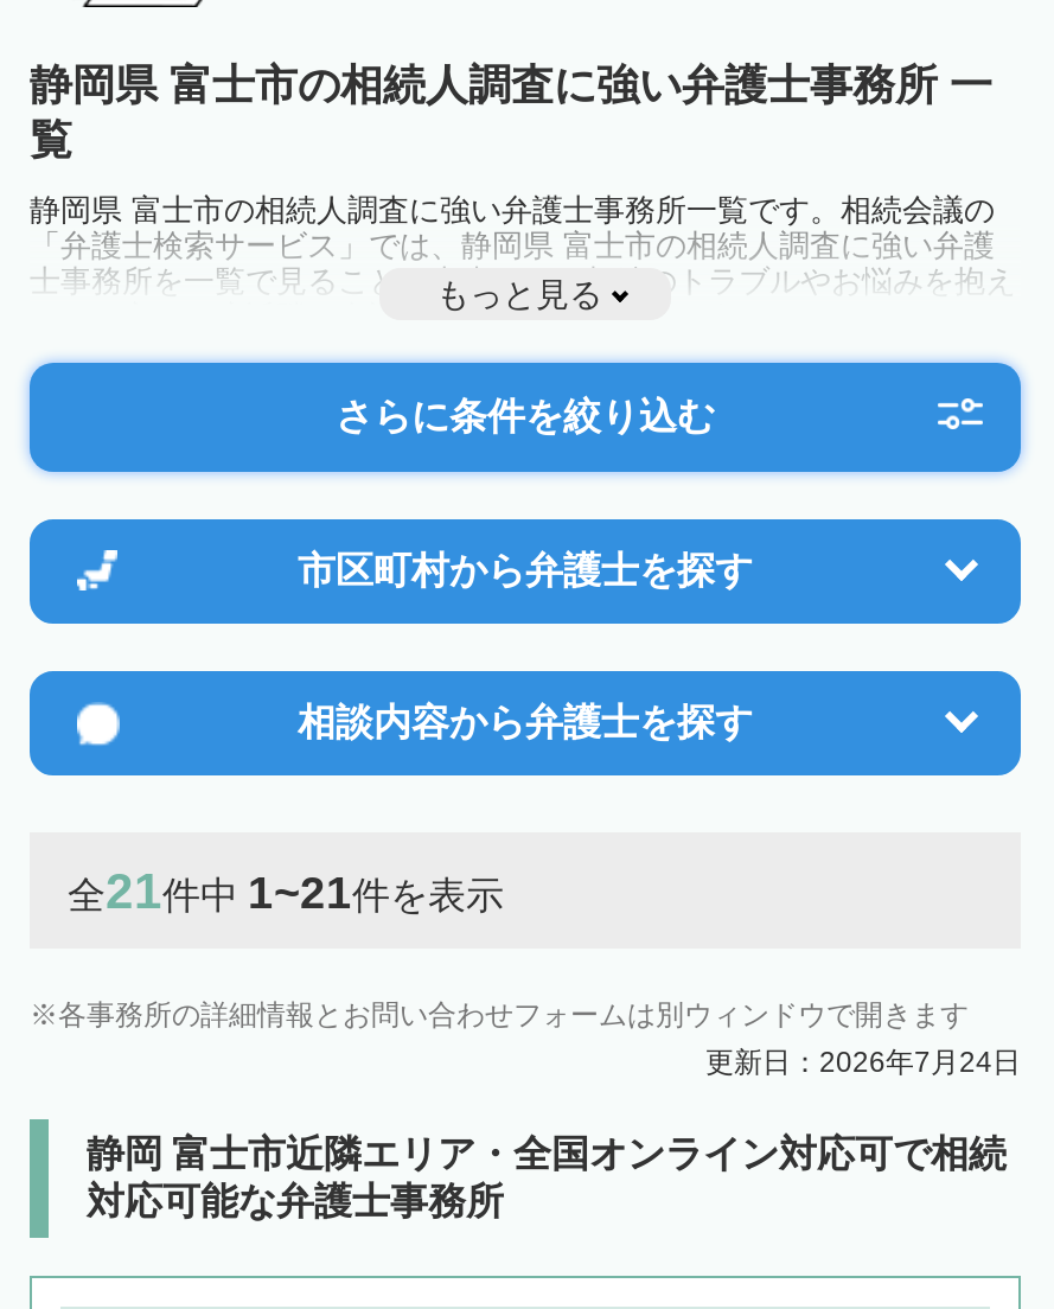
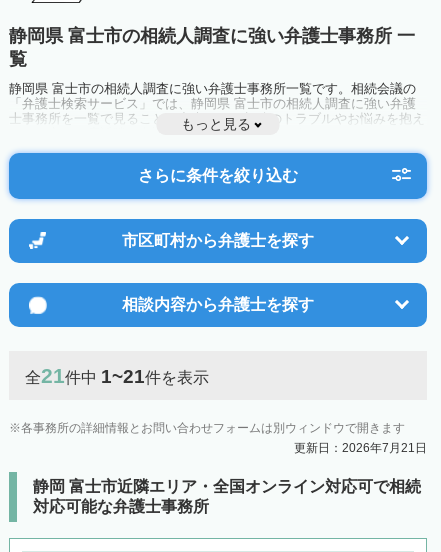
- 更新日：2026年7月24日
+ 更新日：2026年7月21日
